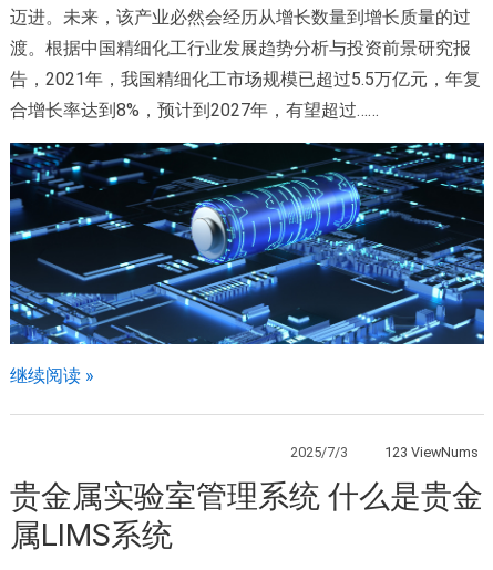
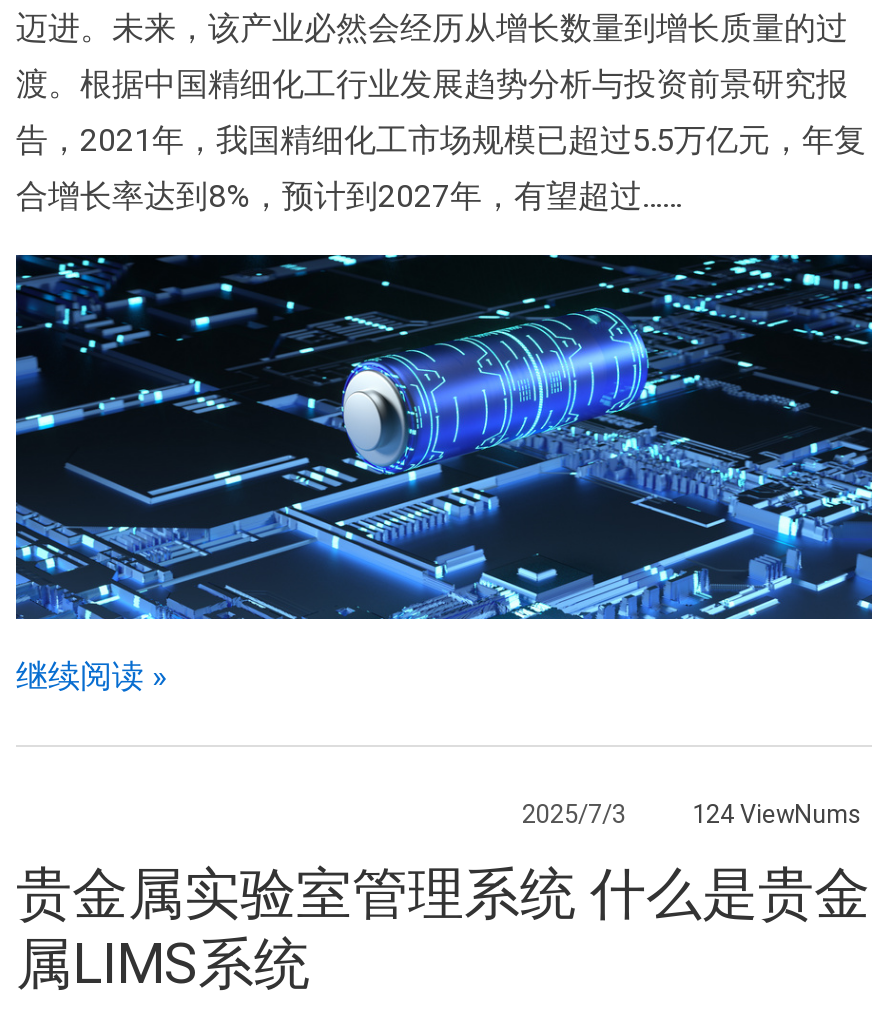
- 123 ViewNums
+ 124 ViewNums
